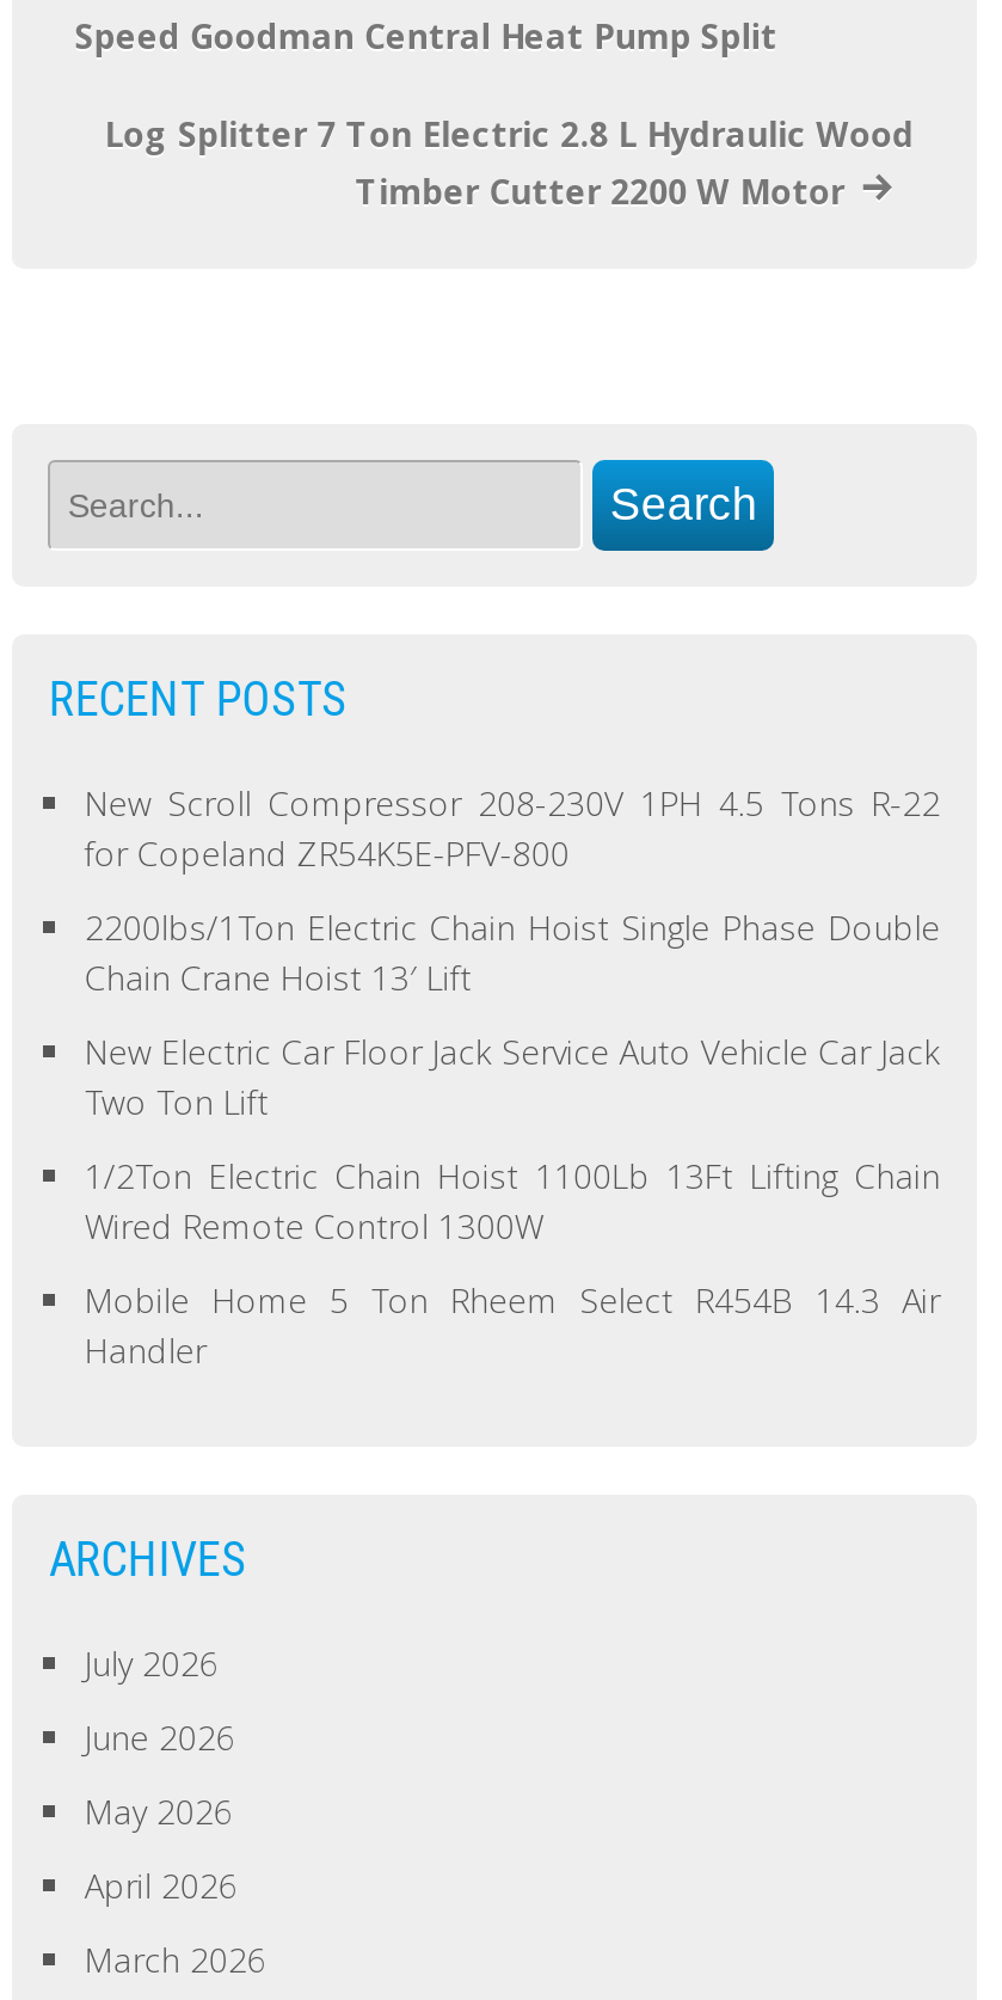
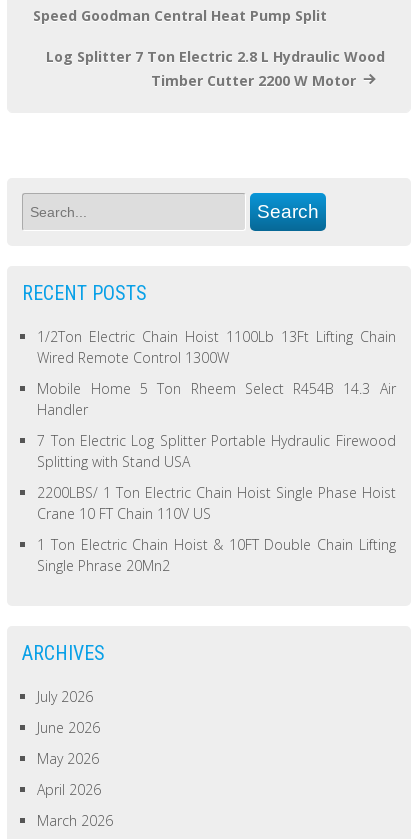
- New Scroll Compressor 208-230V 1PH 4.5 Tons R-22
- for Copeland ZR54K5E-PFV-800
- 2200lbs/1Ton Electric Chain Hoist Single Phase Double
- Chain Crane Hoist 13′ Lift
- New Electric Car Floor Jack Service Auto Vehicle Car Jack
- Two Ton Lift

moved up: 1/2Ton Electric Chain Hoist 1100Lb 13Ft Lifting Chain | Wired Remote Control 1300W | Mobile Home 5 Ton Rheem Select R454B 14.3 Air | Handler

+ 7 Ton Electric Log Splitter Portable Hydraulic Firewood
+ Splitting with Stand USA
+ 2200LBS/ 1 Ton Electric Chain Hoist Single Phase Hoist
+ Crane 10 FT Chain 110V US
+ 1 Ton Electric Chain Hoist & 10FT Double Chain Lifting
+ Single Phrase 20Mn2
